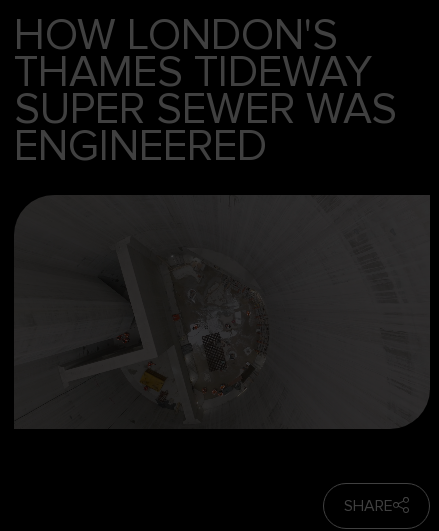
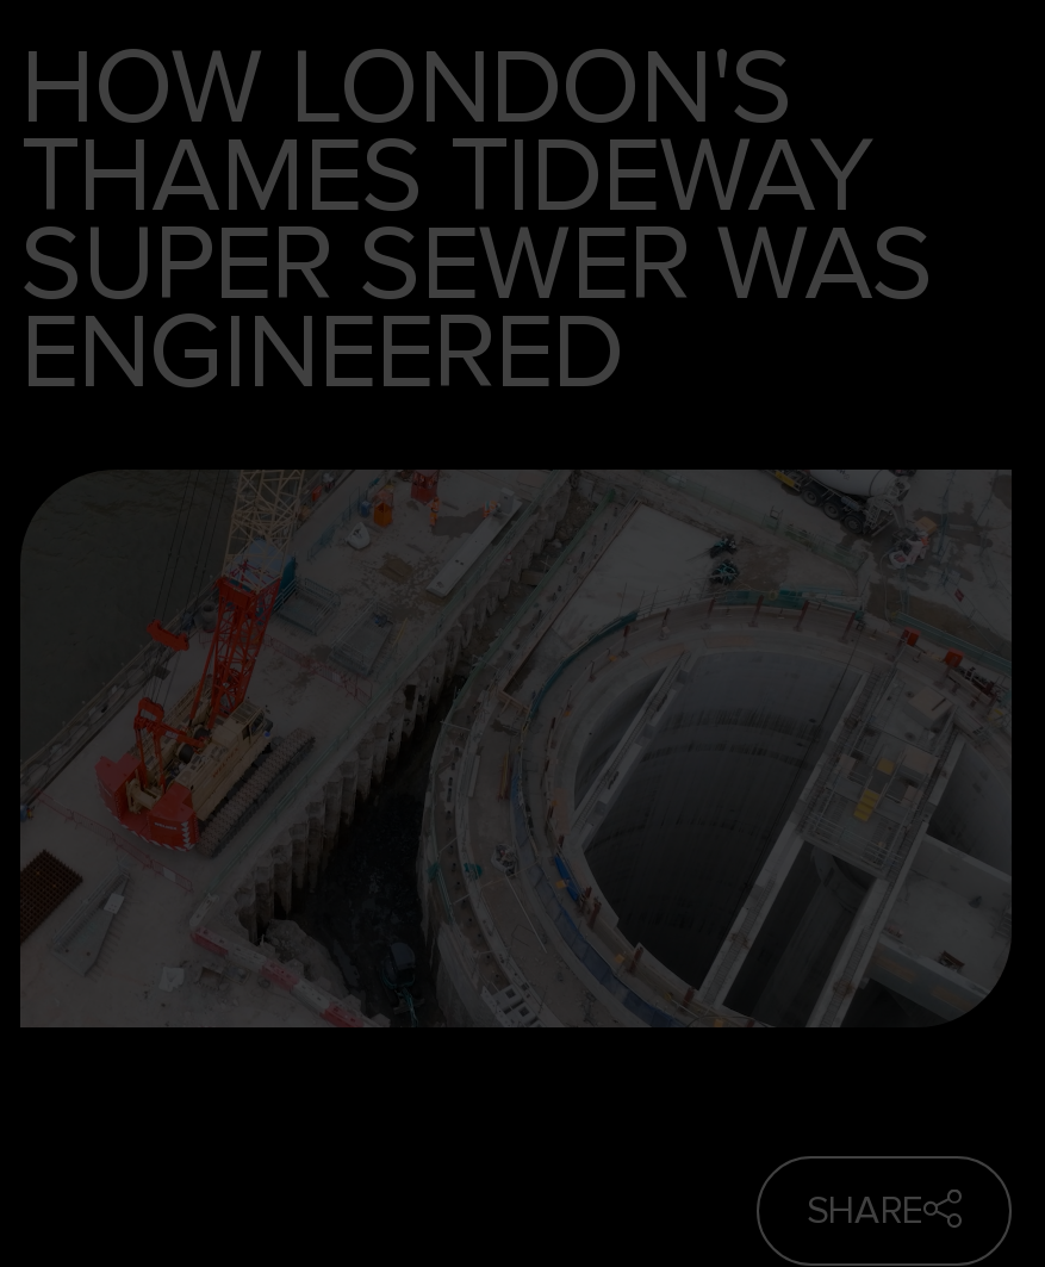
+ [image]
